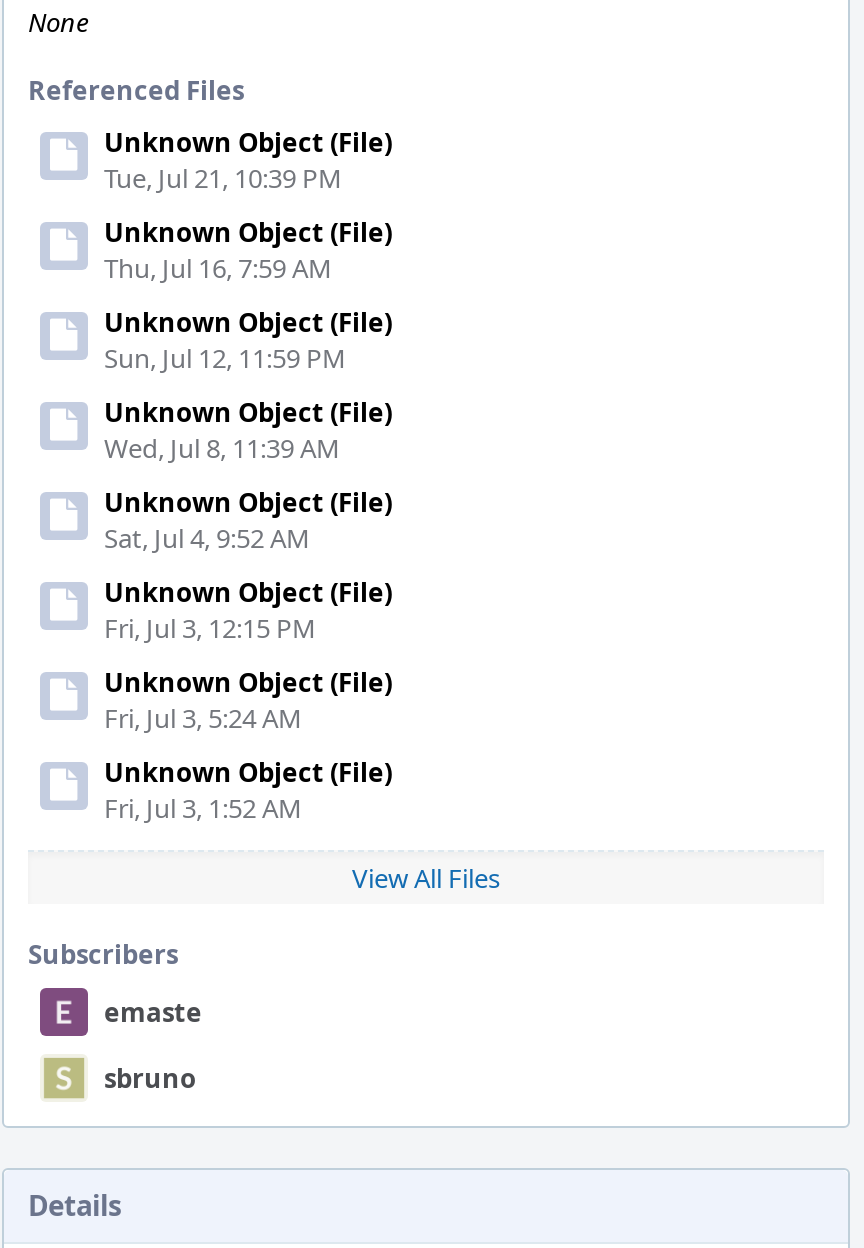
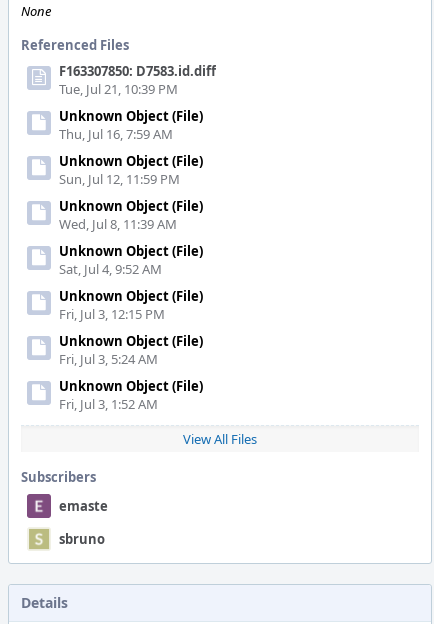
- Unknown Object (File)
+ F163307850: D7583.id.diff
